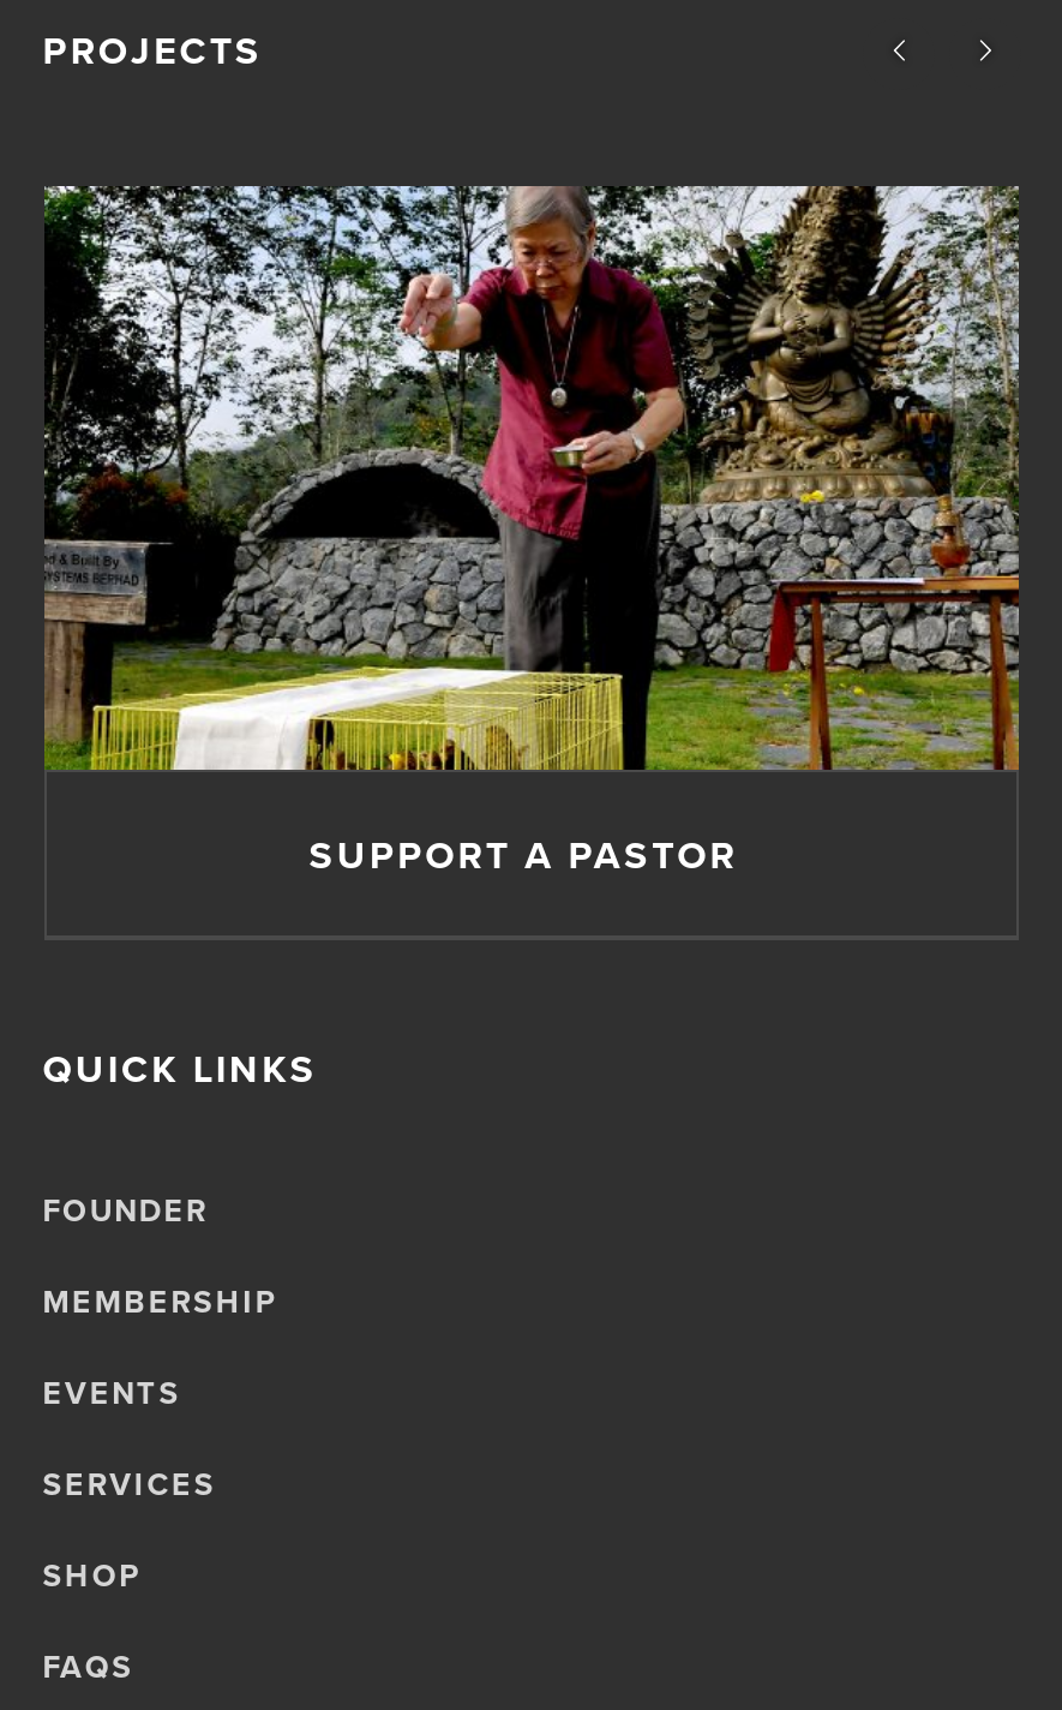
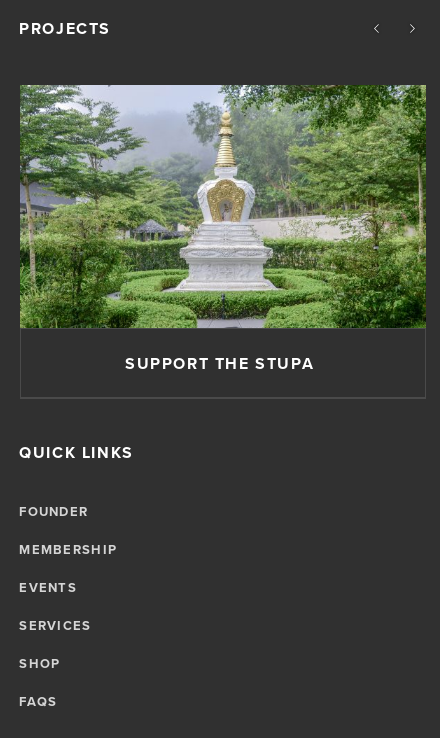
- [image]
- SUPPORT A PASTOR
+ [image]
+ SUPPORT THE STUPA
